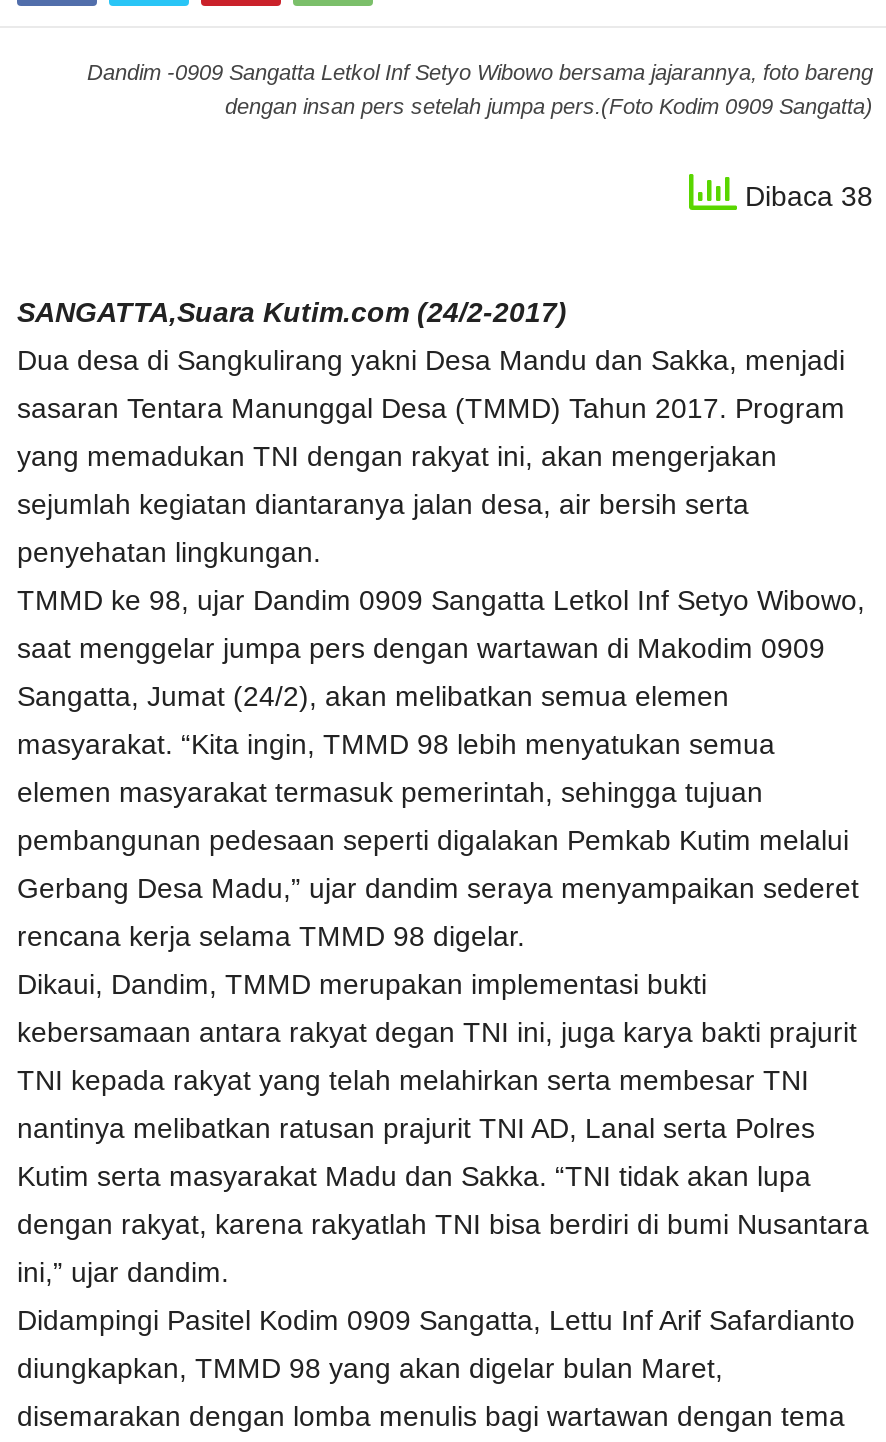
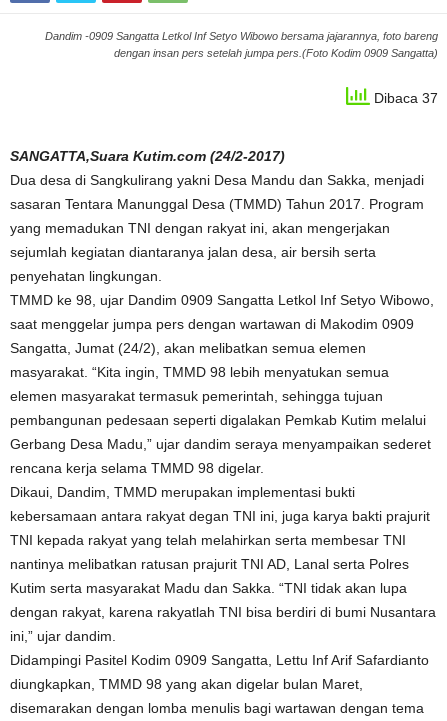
- Dibaca 38
+ Dibaca 37
